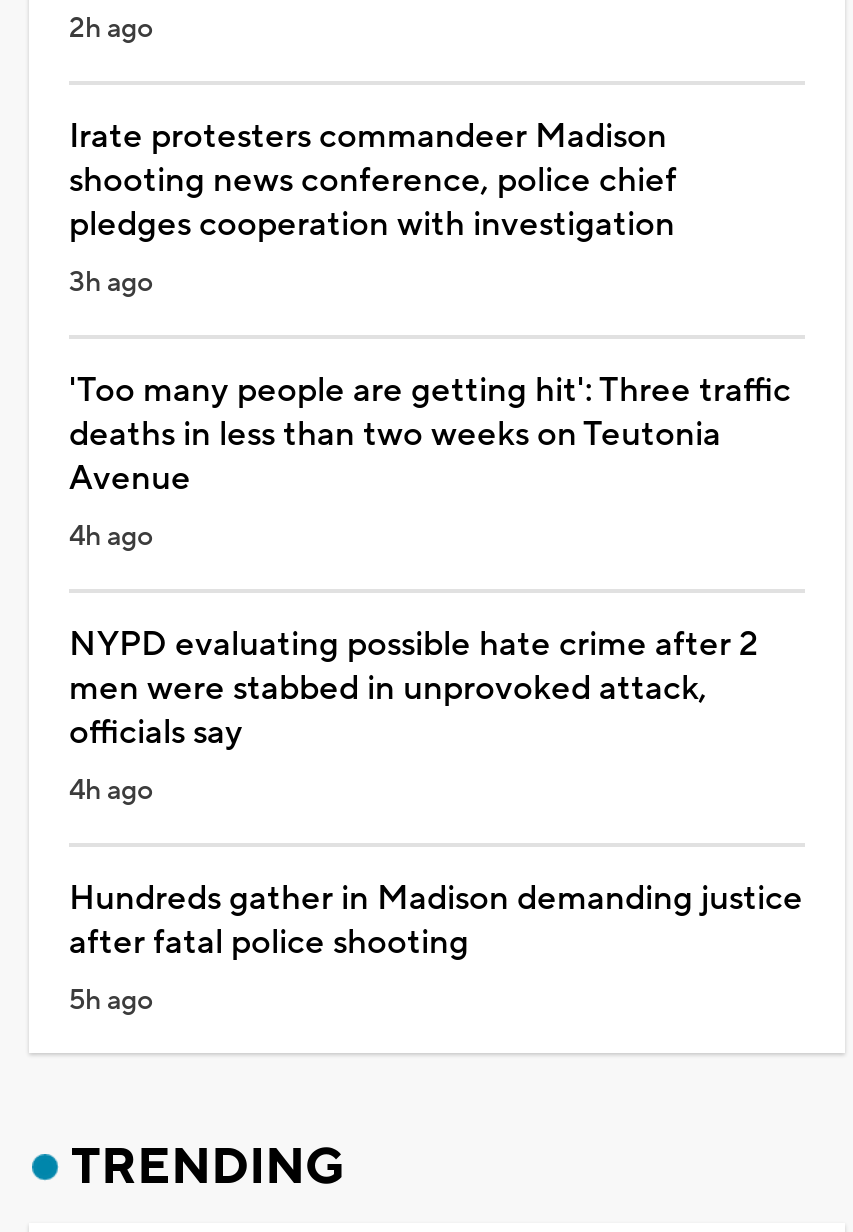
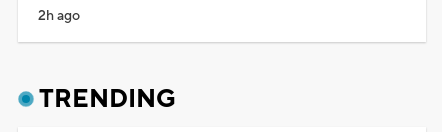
- Irate protesters commandeer Madison
- shooting news conference, police chief
- pledges cooperation with investigation
- 3h ago
- 'Too many people are getting hit': Three traffic
- deaths in less than two weeks on Teutonia
- Avenue
- 4h ago
- NYPD evaluating possible hate crime after 2
- men were stabbed in unprovoked attack,
- officials say
- 4h ago
- Hundreds gather in Madison demanding justice
- after fatal police shooting
- 5h ago
